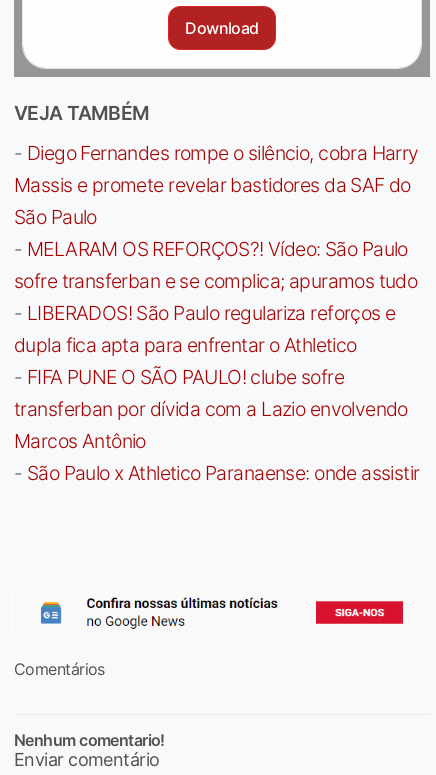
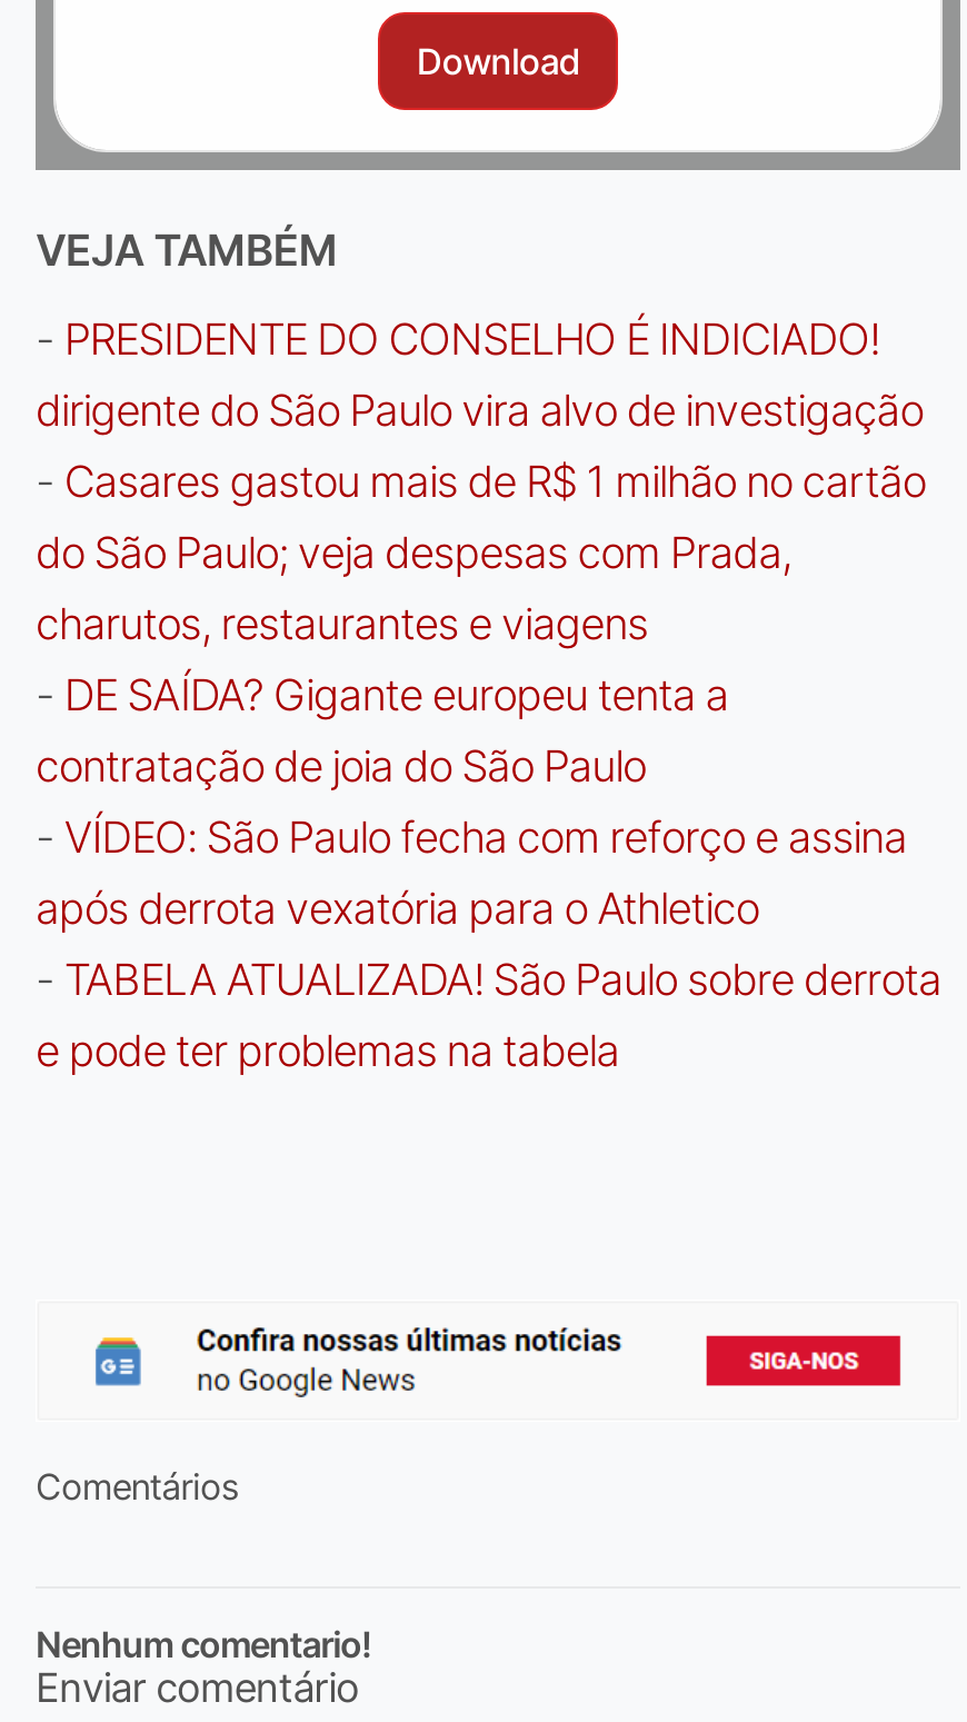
- - Diego Fernandes rompe o silêncio, cobra Harry
- Massis e promete revelar bastidores da SAF do
- São Paulo
- - MELARAM OS REFORÇOS?! Vídeo: São Paulo
- sofre transferban e se complica; apuramos tudo
- - LIBERADOS! São Paulo regulariza reforços e
- dupla fica apta para enfrentar o Athletico
- - FIFA PUNE O SÃO PAULO! clube sofre
- transferban por dívida com a Lazio envolvendo
- Marcos Antônio
- - São Paulo x Athletico Paranaense: onde assistir
+ - PRESIDENTE DO CONSELHO É INDICIADO!
+ dirigente do São Paulo vira alvo de investigação
+ - Casares gastou mais de R$ 1 milhão no cartão
+ do São Paulo; veja despesas com Prada,
+ charutos, restaurantes e viagens
+ - DE SAÍDA? Gigante europeu tenta a
+ contratação de joia do São Paulo
+ - VÍDEO: São Paulo fecha com reforço e assina
+ após derrota vexatória para o Athletico
+ - TABELA ATUALIZADA! São Paulo sobre derrota
+ e pode ter problemas na tabela
